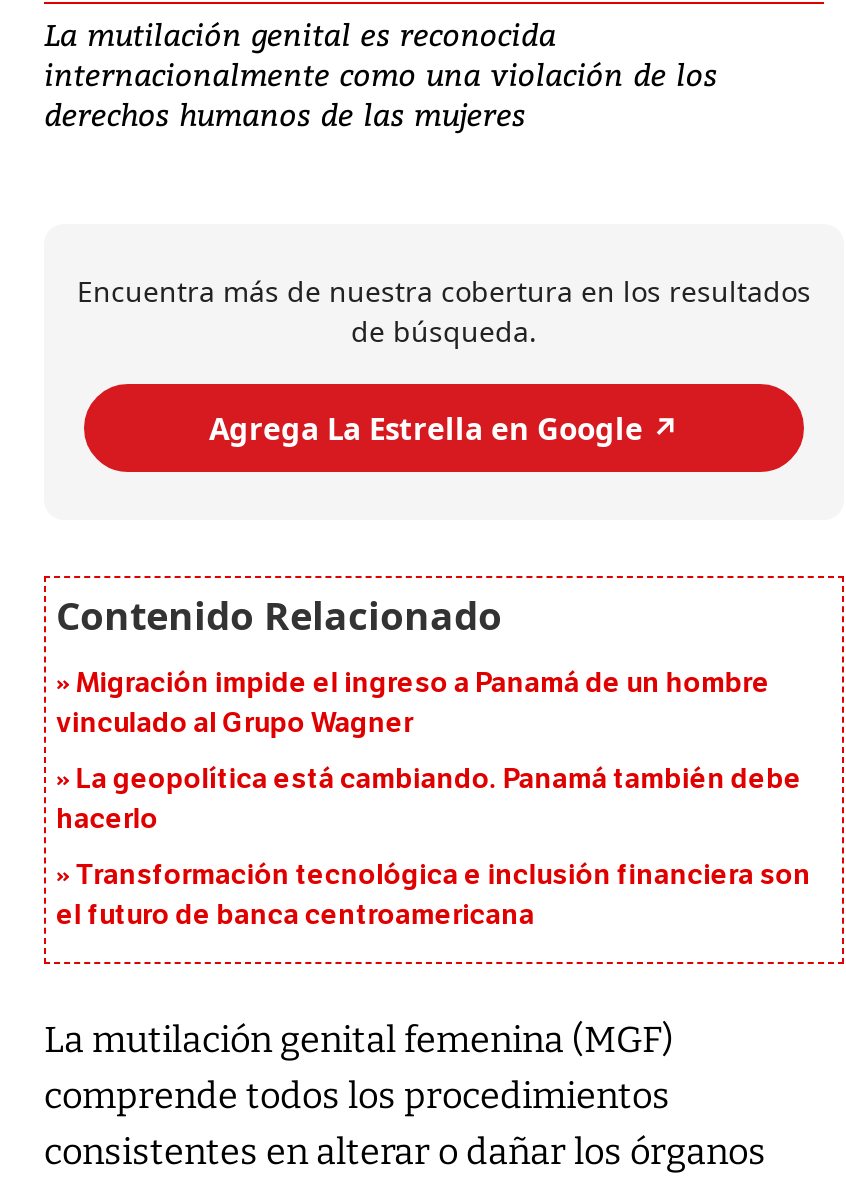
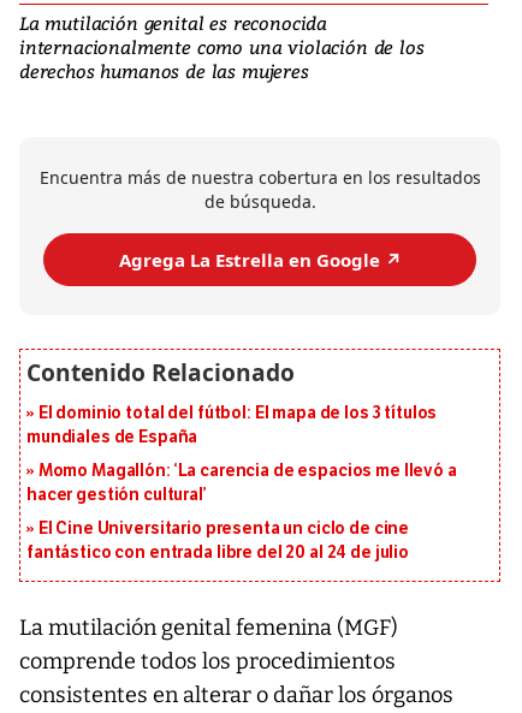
- Migración impide el ingreso a Panamá de un hombre
- vinculado al Grupo Wagner
+ El dominio total del fútbol: El mapa de los 3 títulos
+ mundiales de España

- La geopolítica está cambiando. Panamá también debe
- hacerlo
+ Momo Magallón: ‘La carencia de espacios me llevó a
+ hacer gestión cultural’

- Transformación tecnológica e inclusión financiera son
- el futuro de banca centroamericana
+ El Cine Universitario presenta un ciclo de cine
+ fantástico con entrada libre del 20 al 24 de julio
